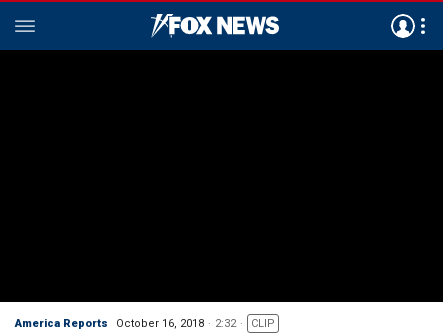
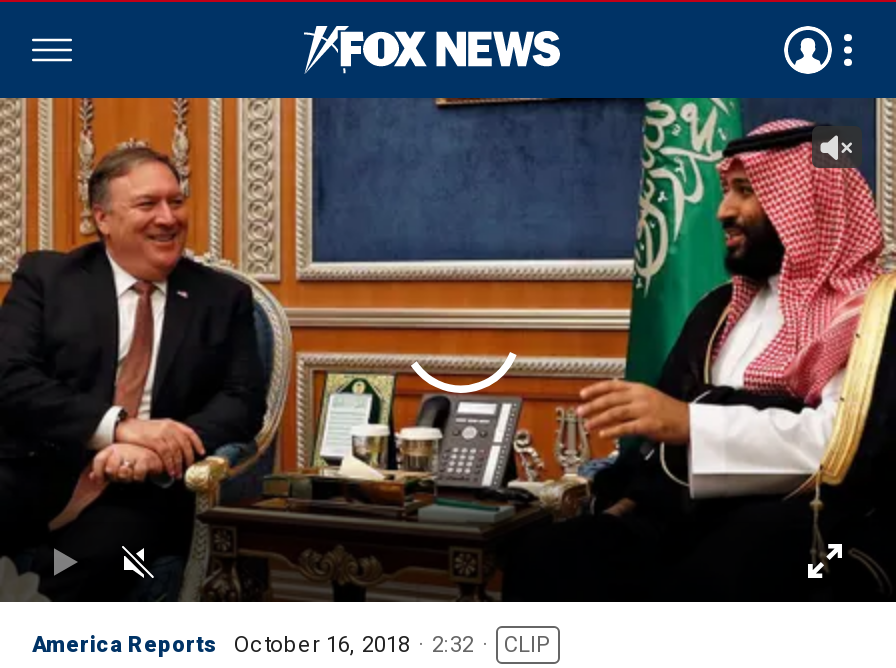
+ [image]
